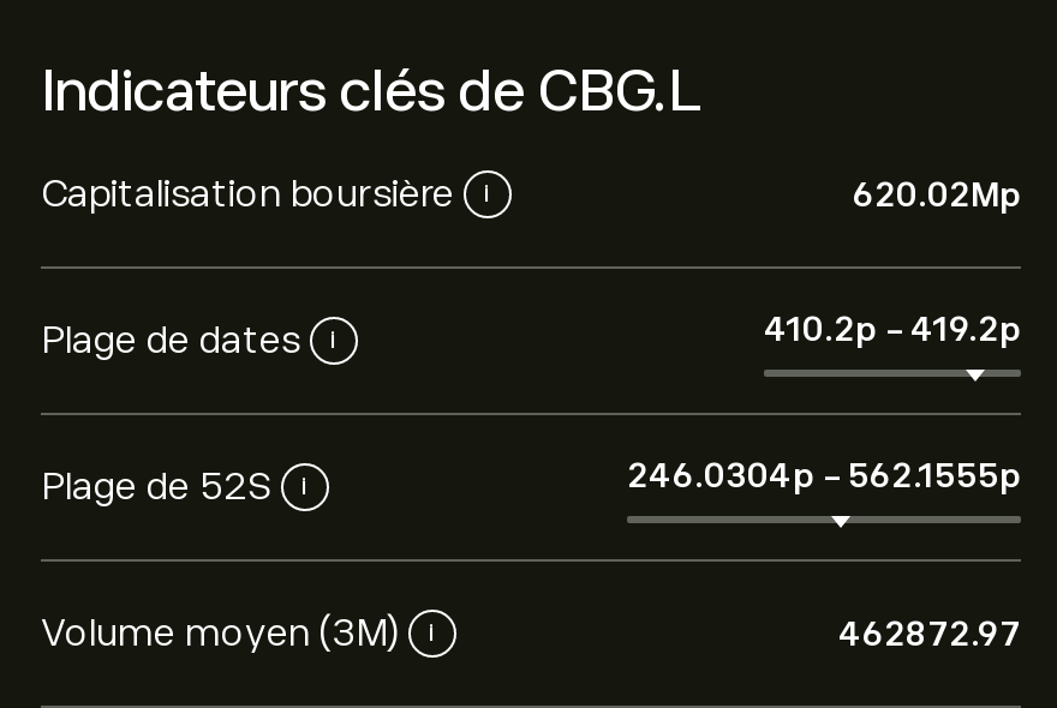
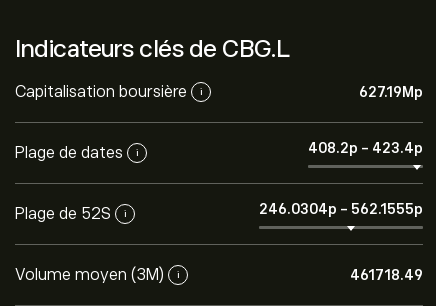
- 620.02Mp
+ 627.19Mp

- 410.2p - 419.2p
+ 408.2p - 423.4p

- 462872.97
+ 461718.49
